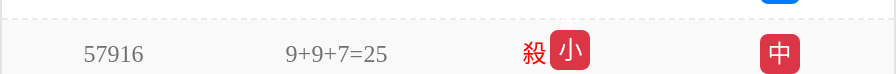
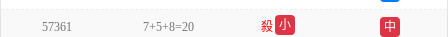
- 57916
+ 57361

- 9+9+7=25
+ 7+5+8=20
